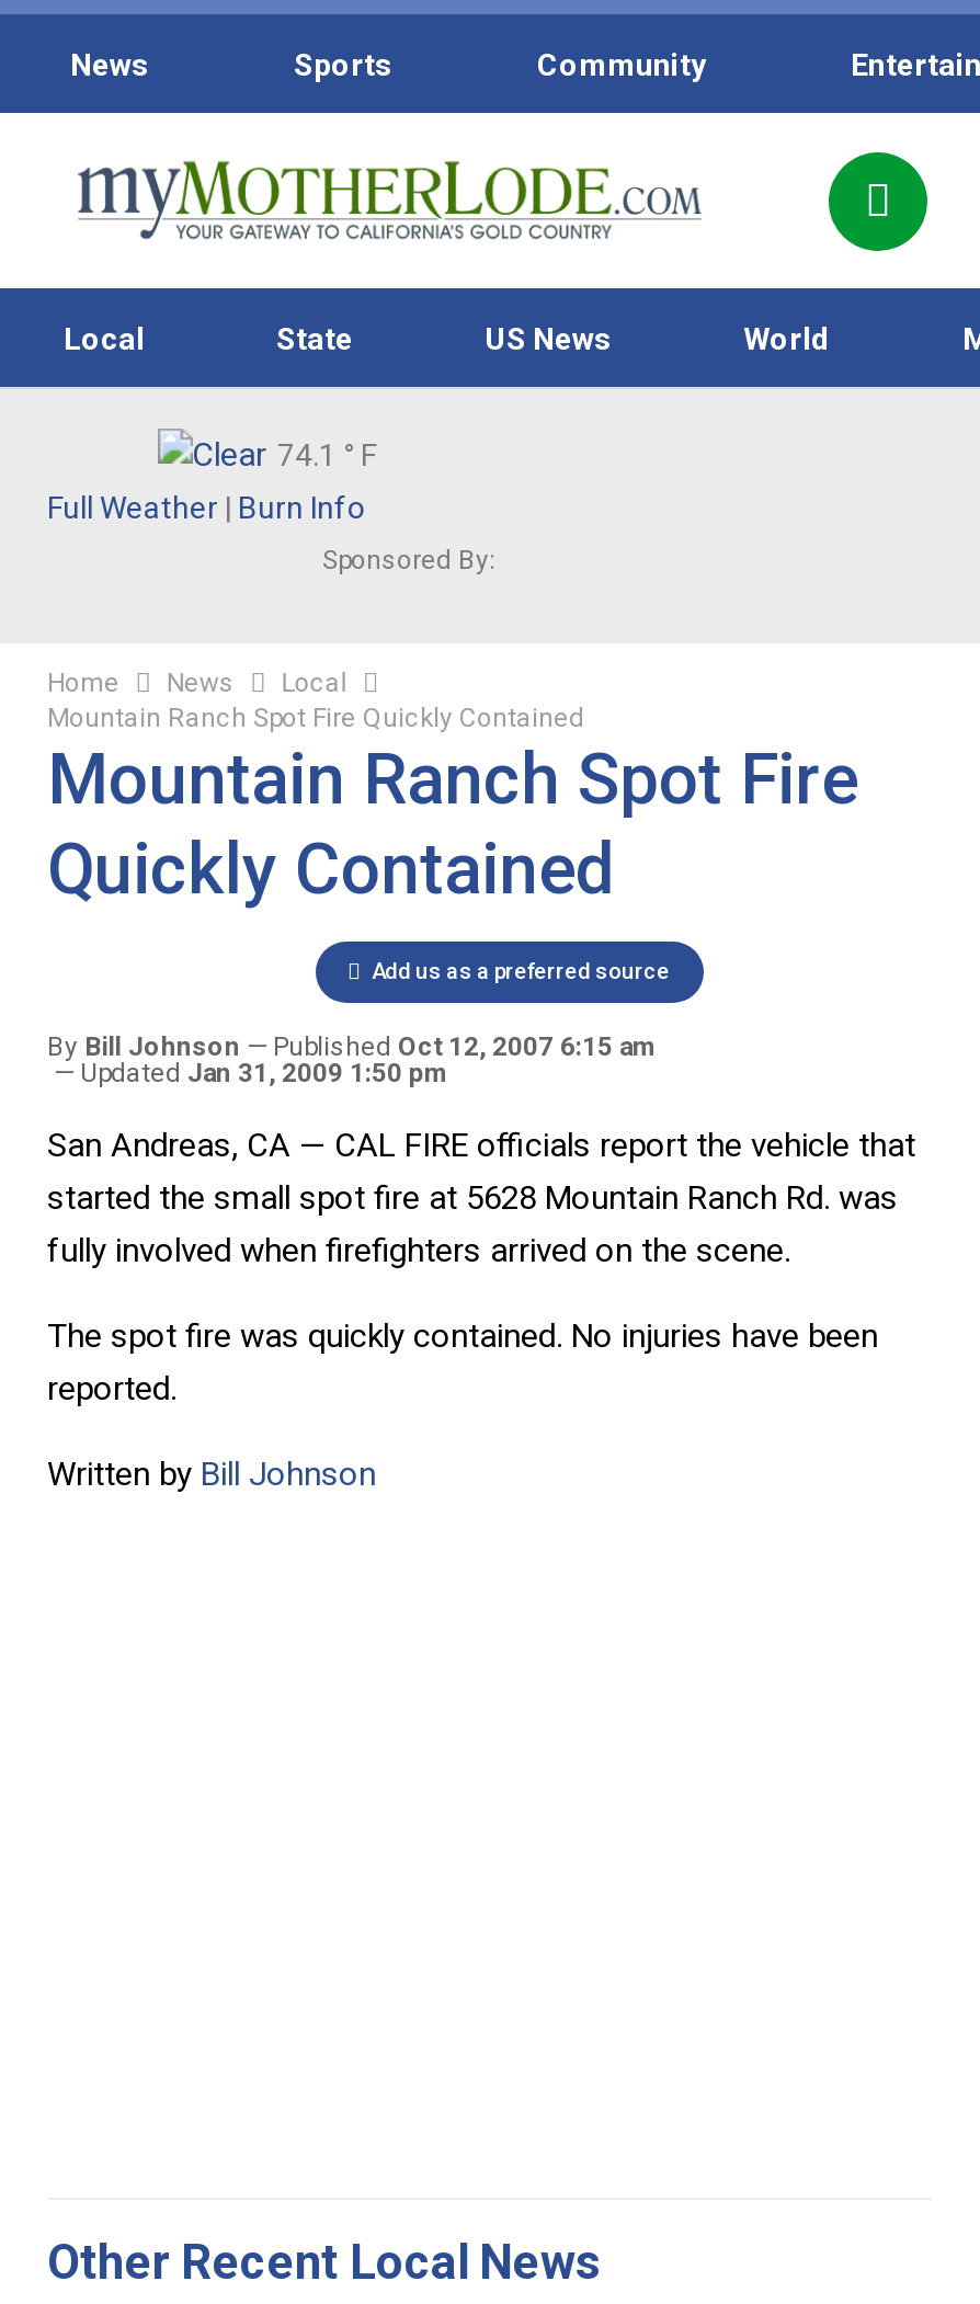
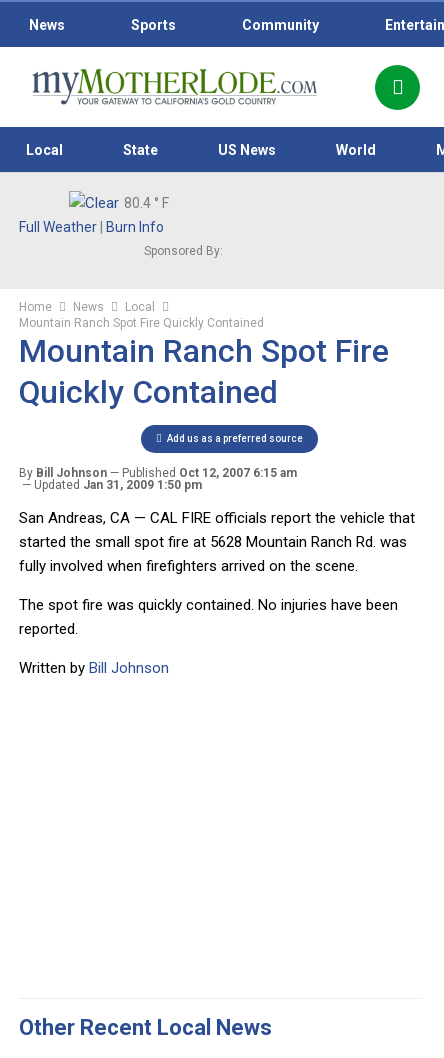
- 74.1 ° F
+ 80.4 ° F
